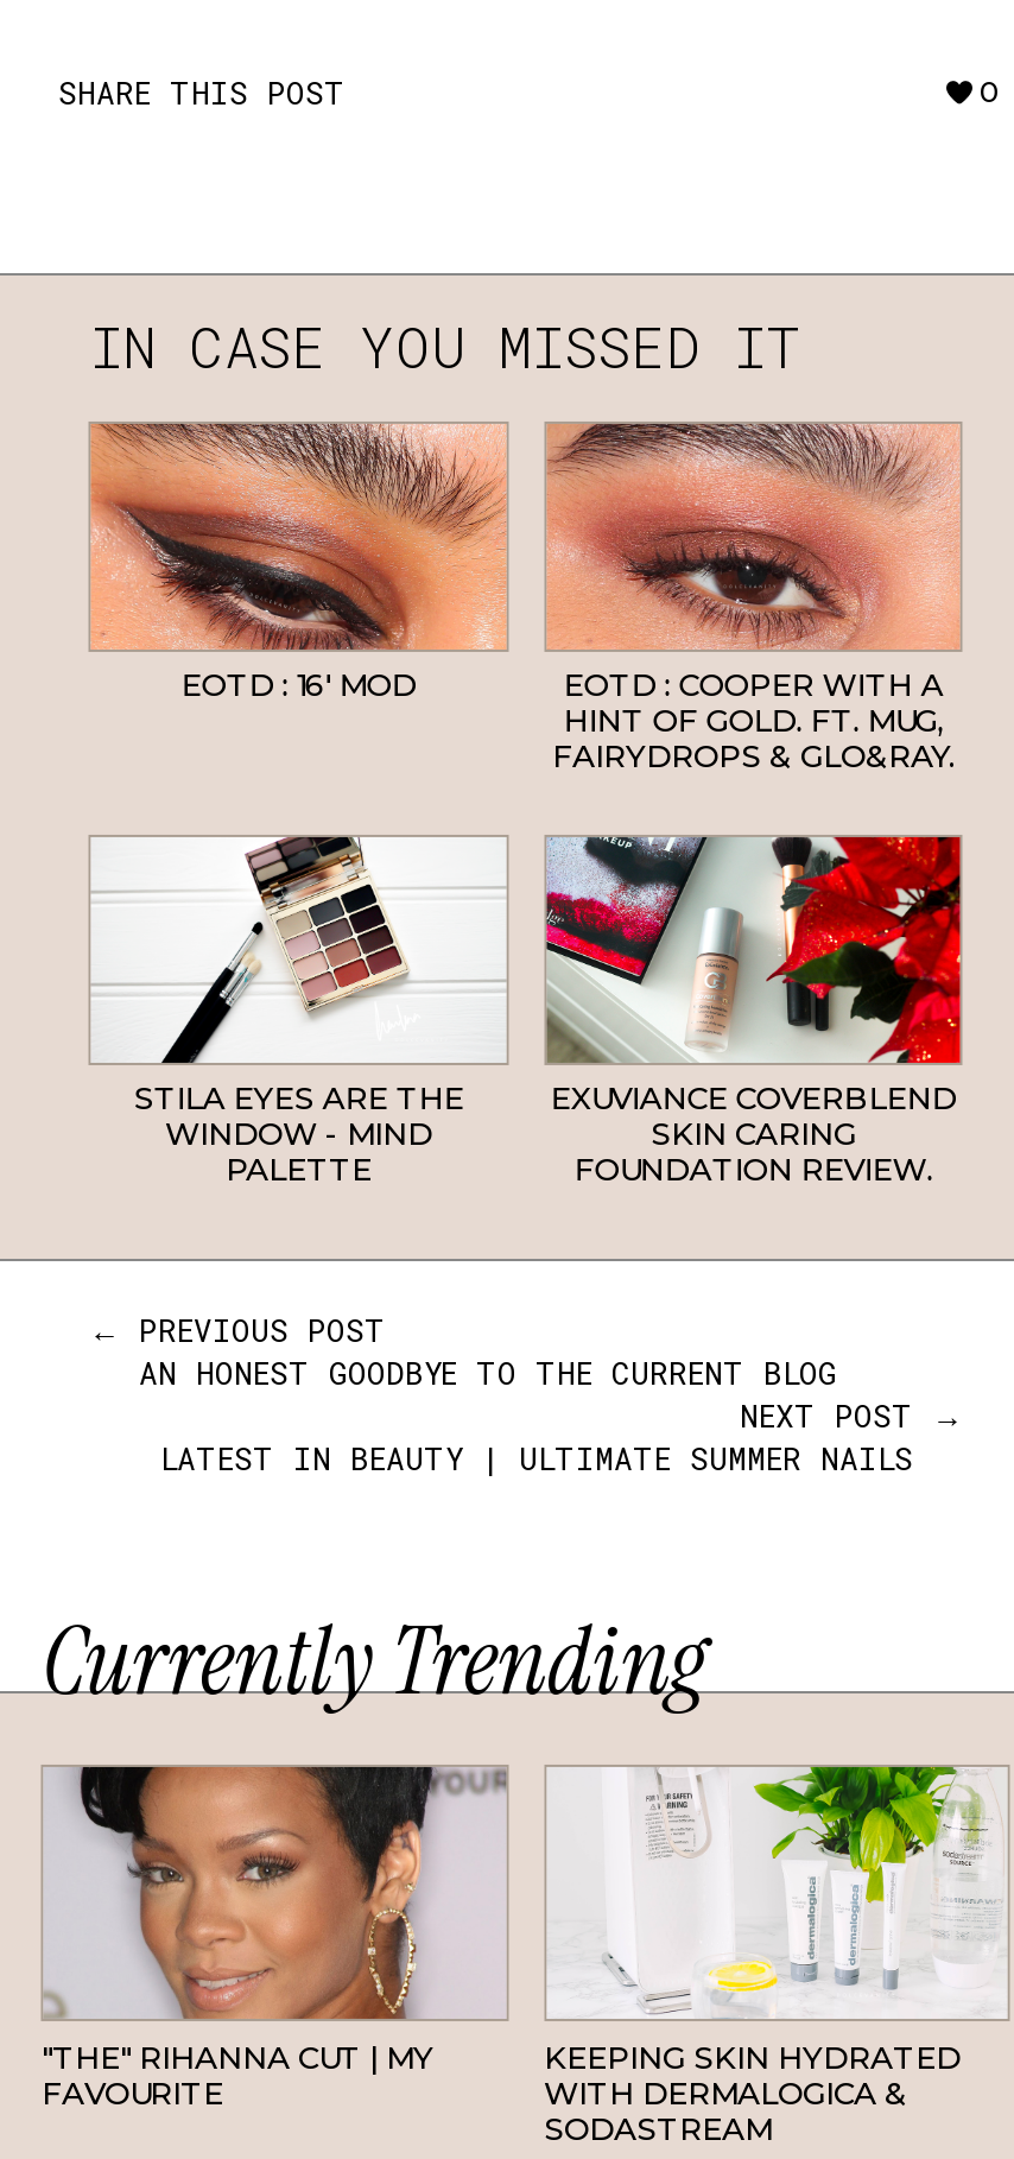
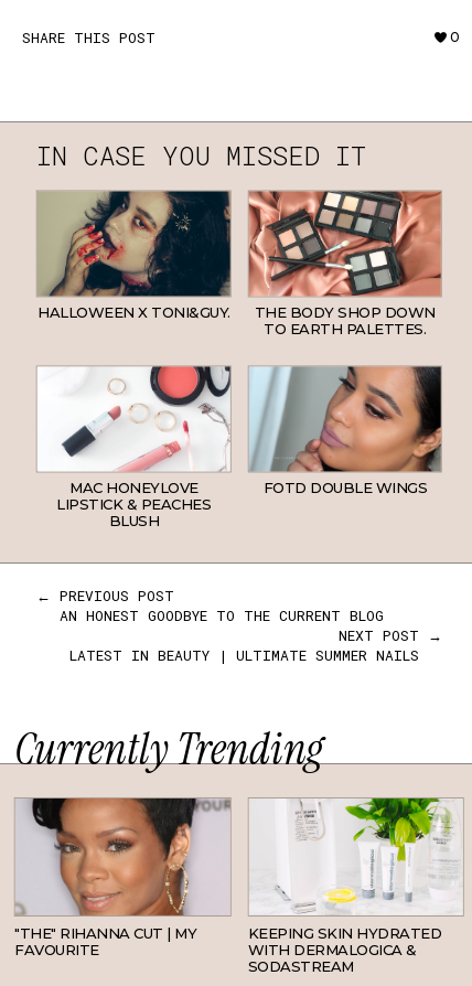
- [image]
- EOTD : 16' MOD
- EOTD : COOPER WITH A
- HINT OF GOLD. FT. MUG,
- FAIRYDROPS & GLO&RAY.
+ [image]
+ HALLOWEEN X TONI&GUY.
+ THE BODY SHOP DOWN
+ TO EARTH PALETTES.

- [image]
+ [image]

- [image]
- STILA EYES ARE THE
- WINDOW - MIND
- PALETTE
+ [image]
+ MAC HONEYLOVE
+ LIPSTICK & PEACHES
+ BLUSH

- [image]
- EXUVIANCE COVERBLEND
- SKIN CARING
- FOUNDATION REVIEW.
+ [image]
+ FOTD DOUBLE WINGS
